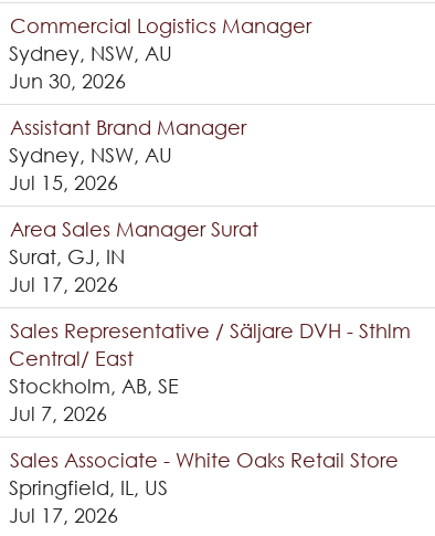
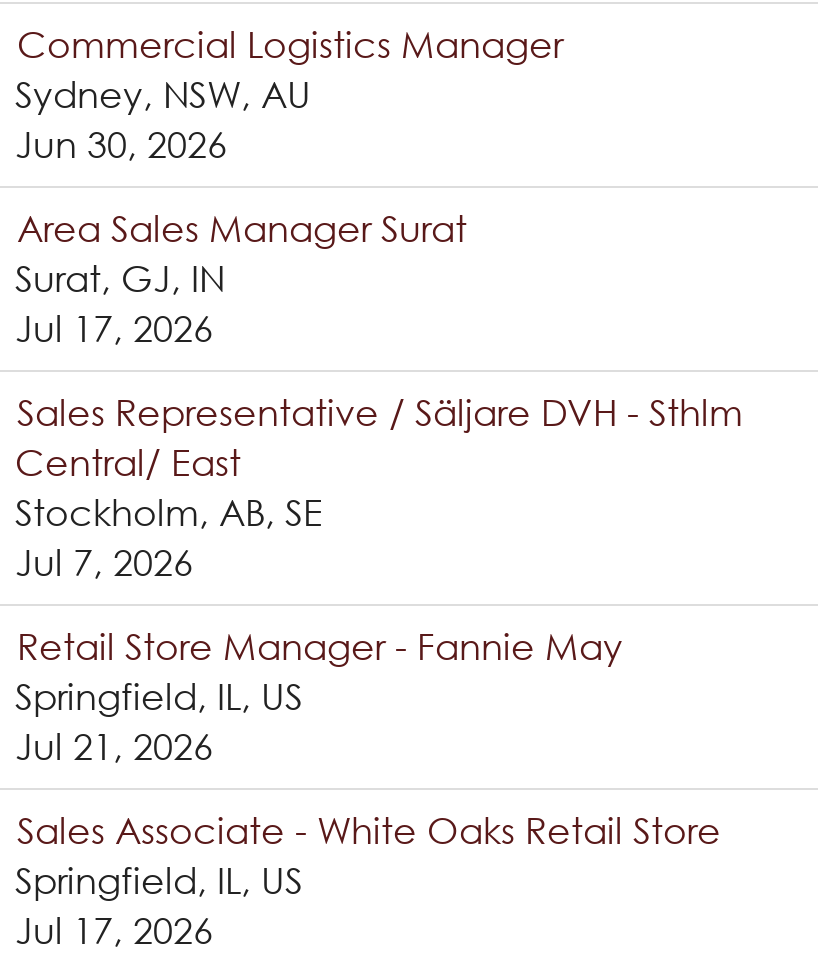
- Assistant Brand Manager
- Sydney, NSW, AU
- Jul 15, 2026

moved up: Area Sales Manager Surat | Surat, GJ, IN | Jul 17, 2026 | Sales Representative / Säljare DVH - Sthlm | Central/ East | Stockholm, AB, SE | Jul 7, 2026

+ Retail Store Manager - Fannie May
+ Springfield, IL, US
+ Jul 21, 2026
